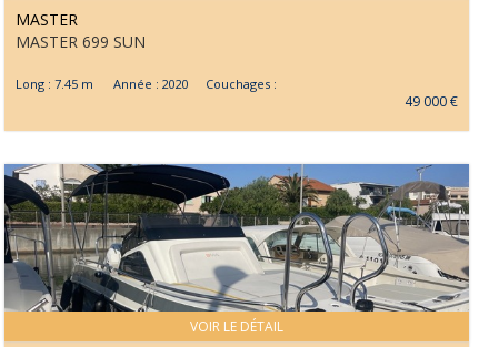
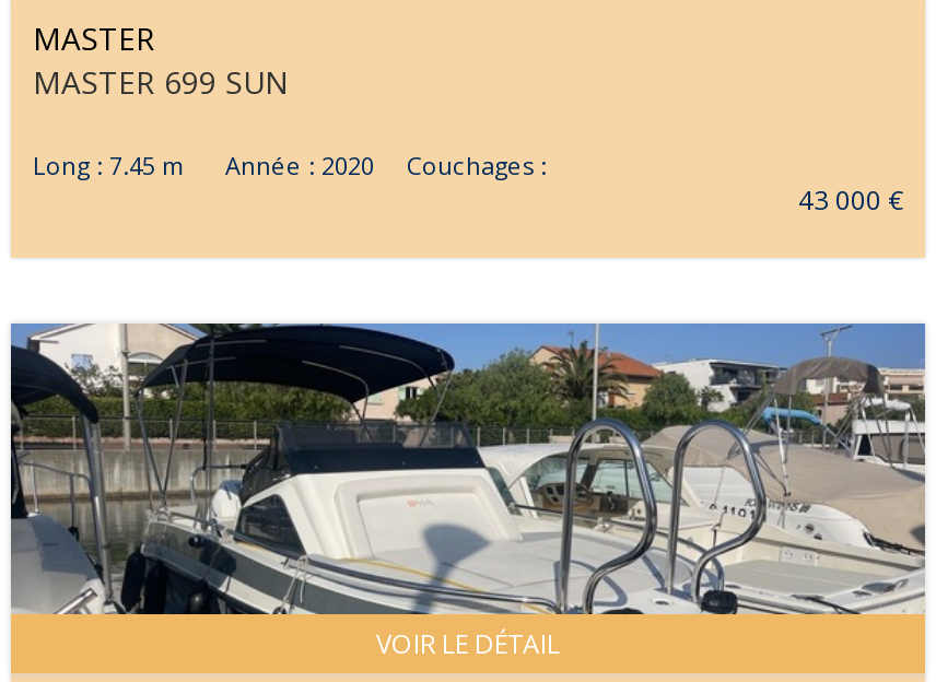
- 49 000 €
+ 43 000 €
